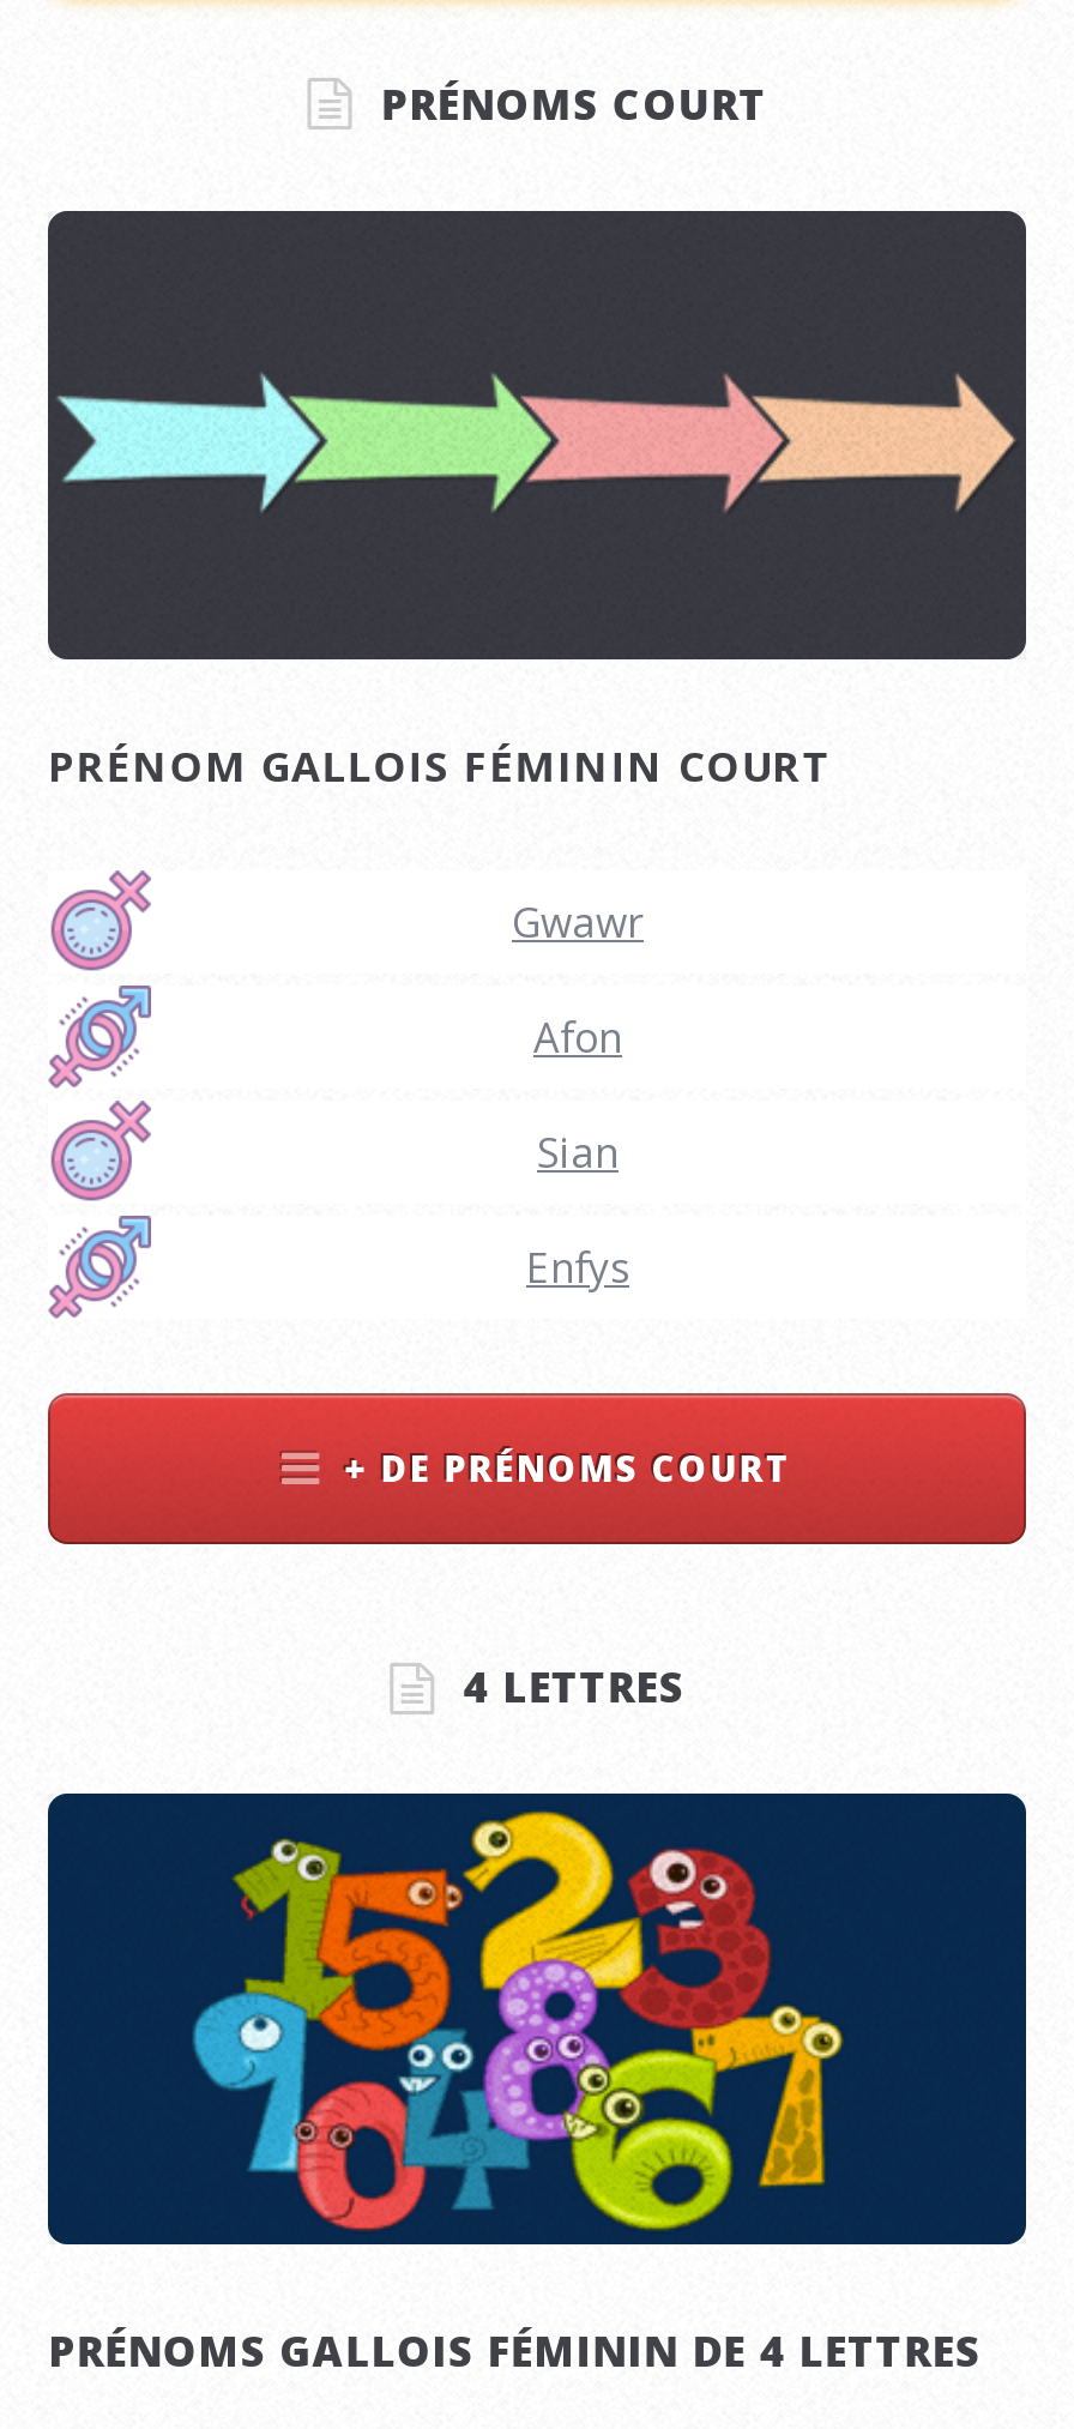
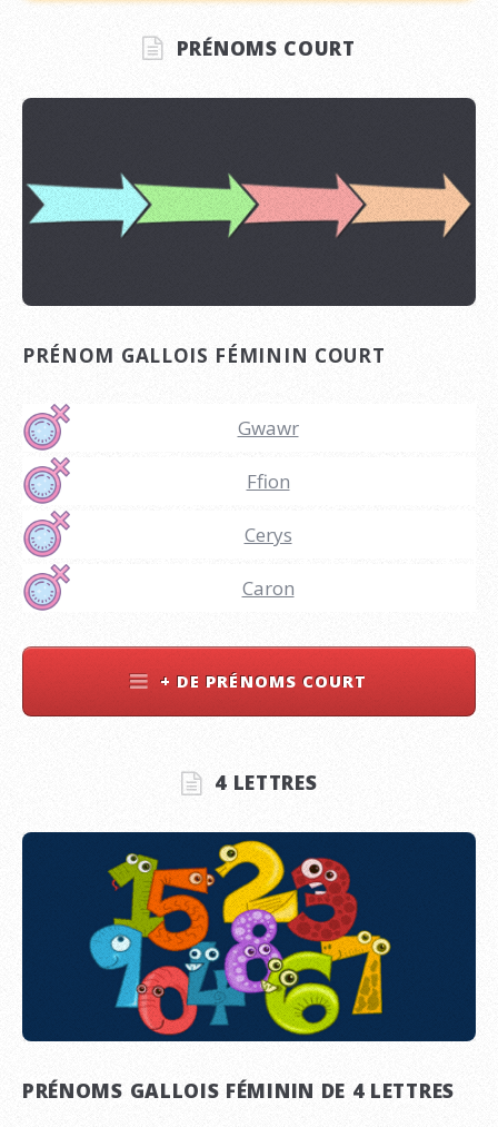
- [image]
+ [image]

- Afon
+ Ffion

- Sian
+ Cerys

- [image]
+ [image]

- Enfys
+ Caron
